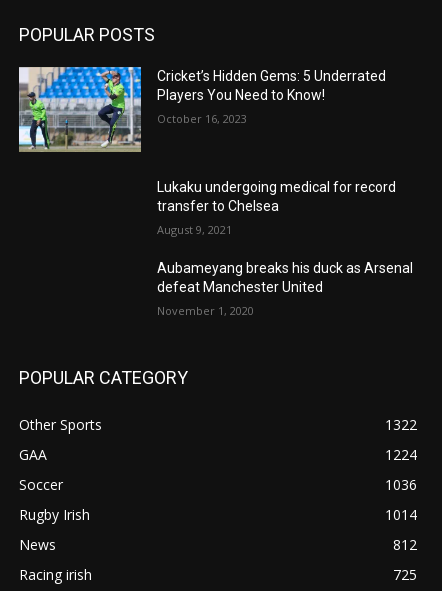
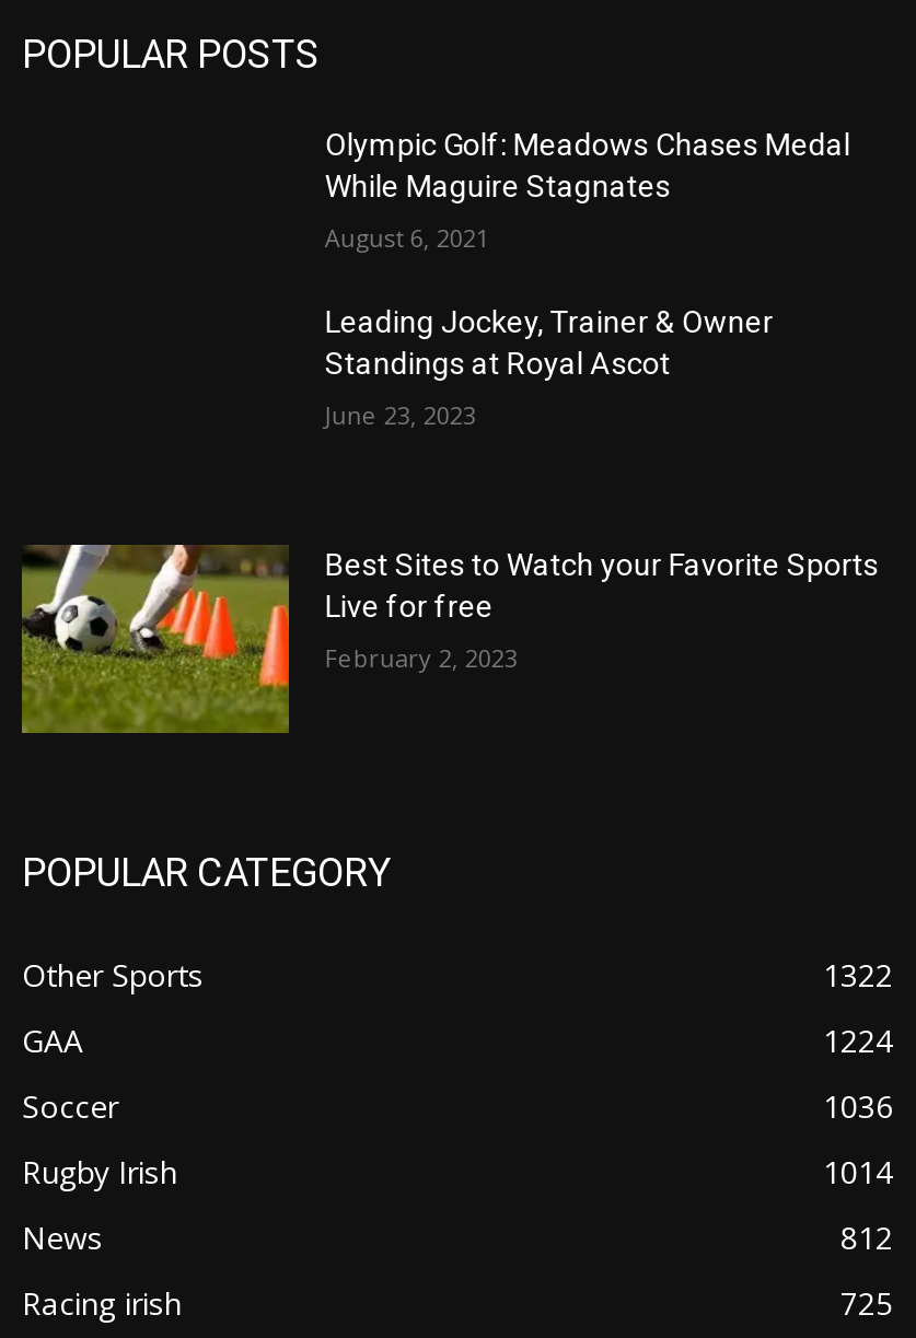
+ [image]

- [image]

- Cricket’s Hidden Gems: 5 Underrated
- Players You Need to Know!
+ Olympic Golf: Meadows Chases Medal
+ While Maguire Stagnates

- October 16, 2023
+ August 6, 2021

- Lukaku undergoing medical for record
- transfer to Chelsea
+ Leading Jockey, Trainer & Owner
+ Standings at Royal Ascot

- August 9, 2021
+ June 23, 2023

- Aubameyang breaks his duck as Arsenal
- defeat Manchester United
+ Best Sites to Watch your Favorite Sports
+ Live for free

- November 1, 2020
+ February 2, 2023
